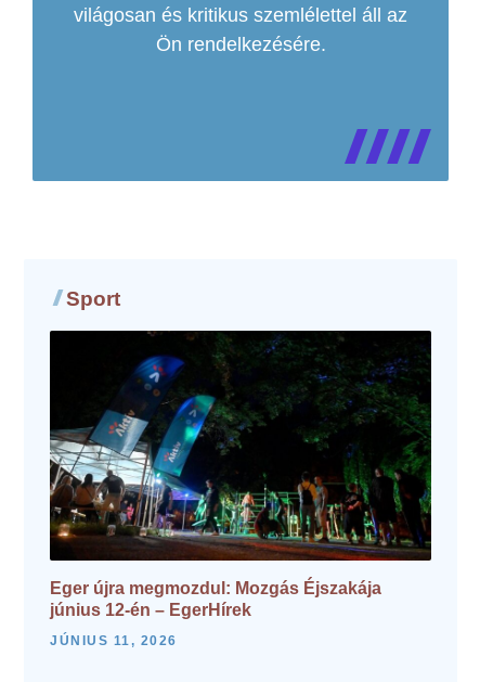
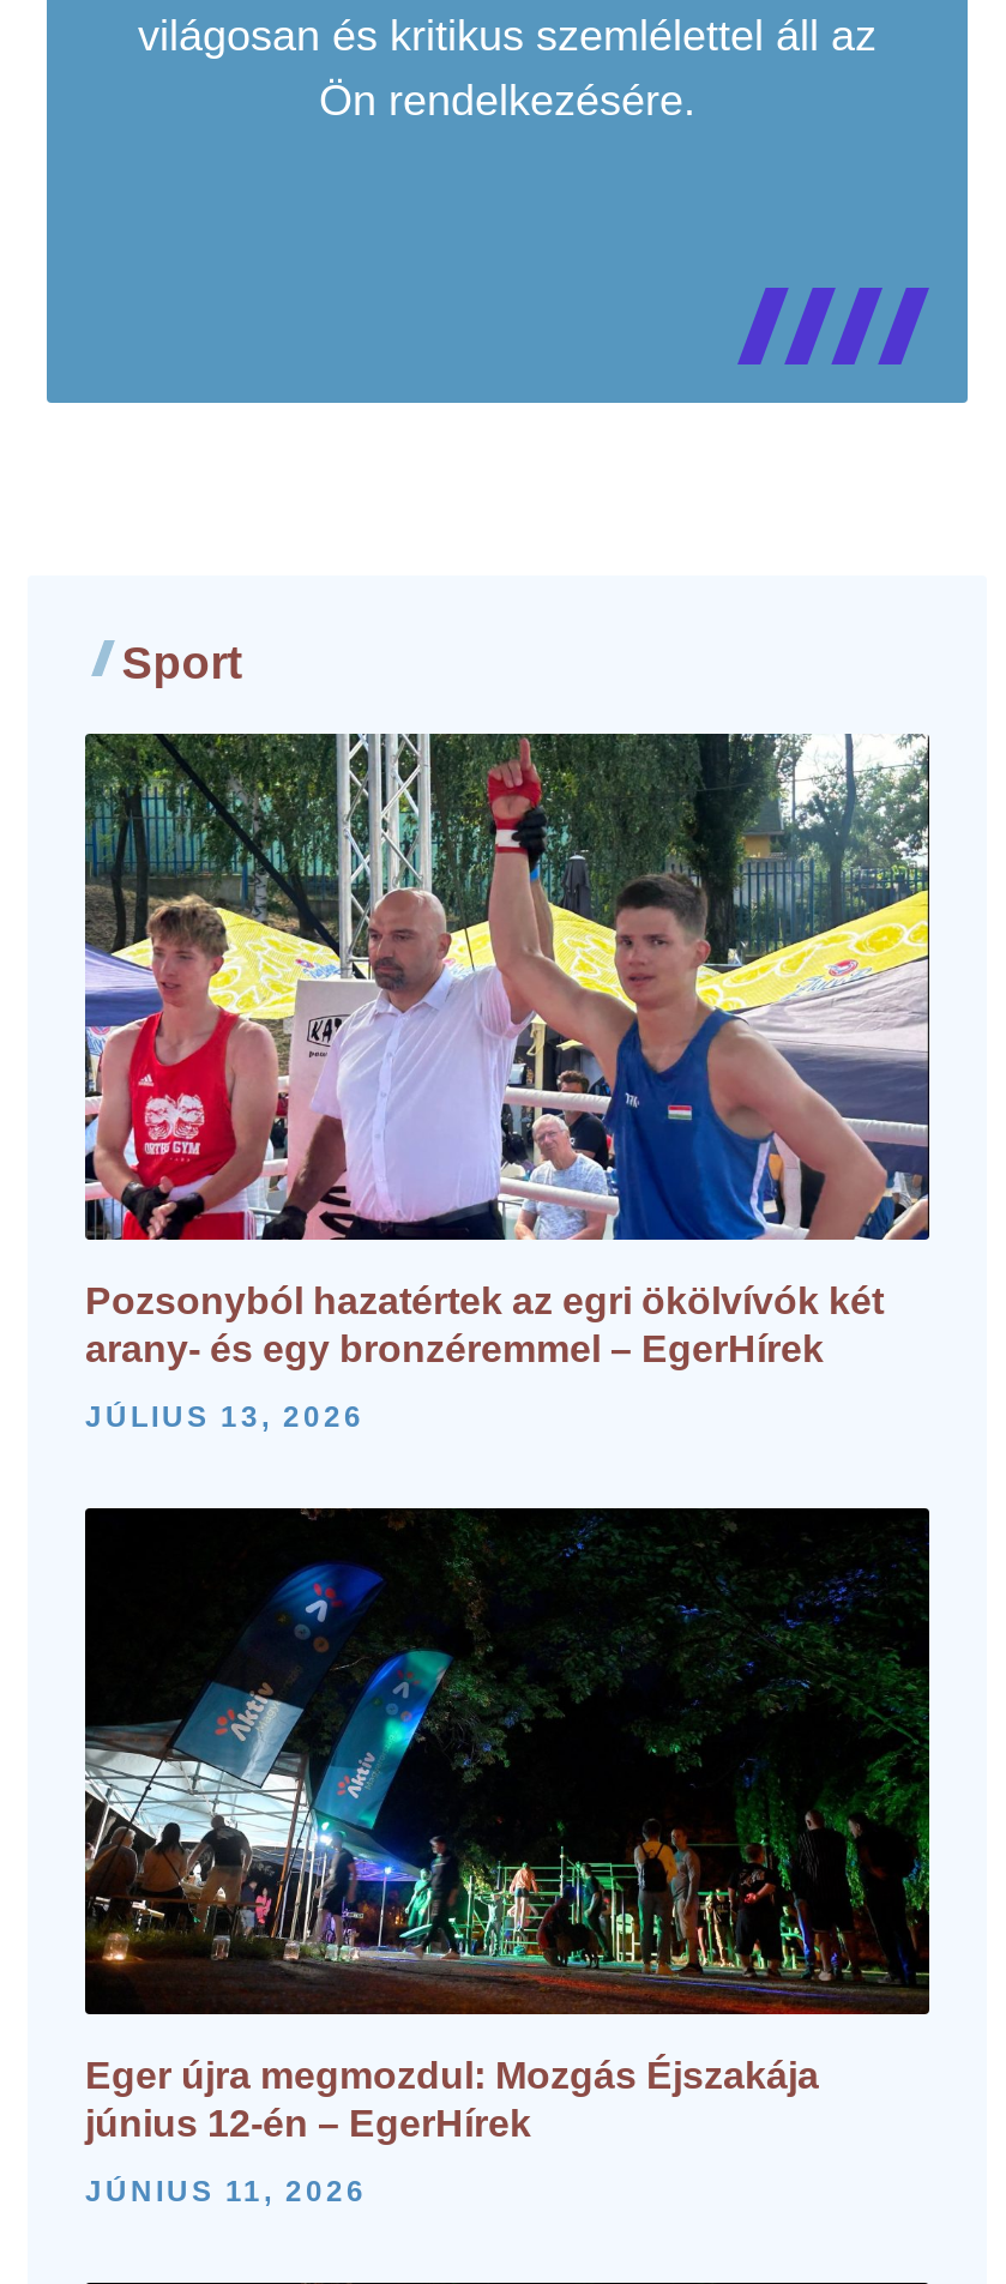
+ [image]
+ Pozsonyból hazatértek az egri ökölvívók két
+ arany- és egy bronzéremmel – EgerHírek
+ JÚLIUS 13, 2026
